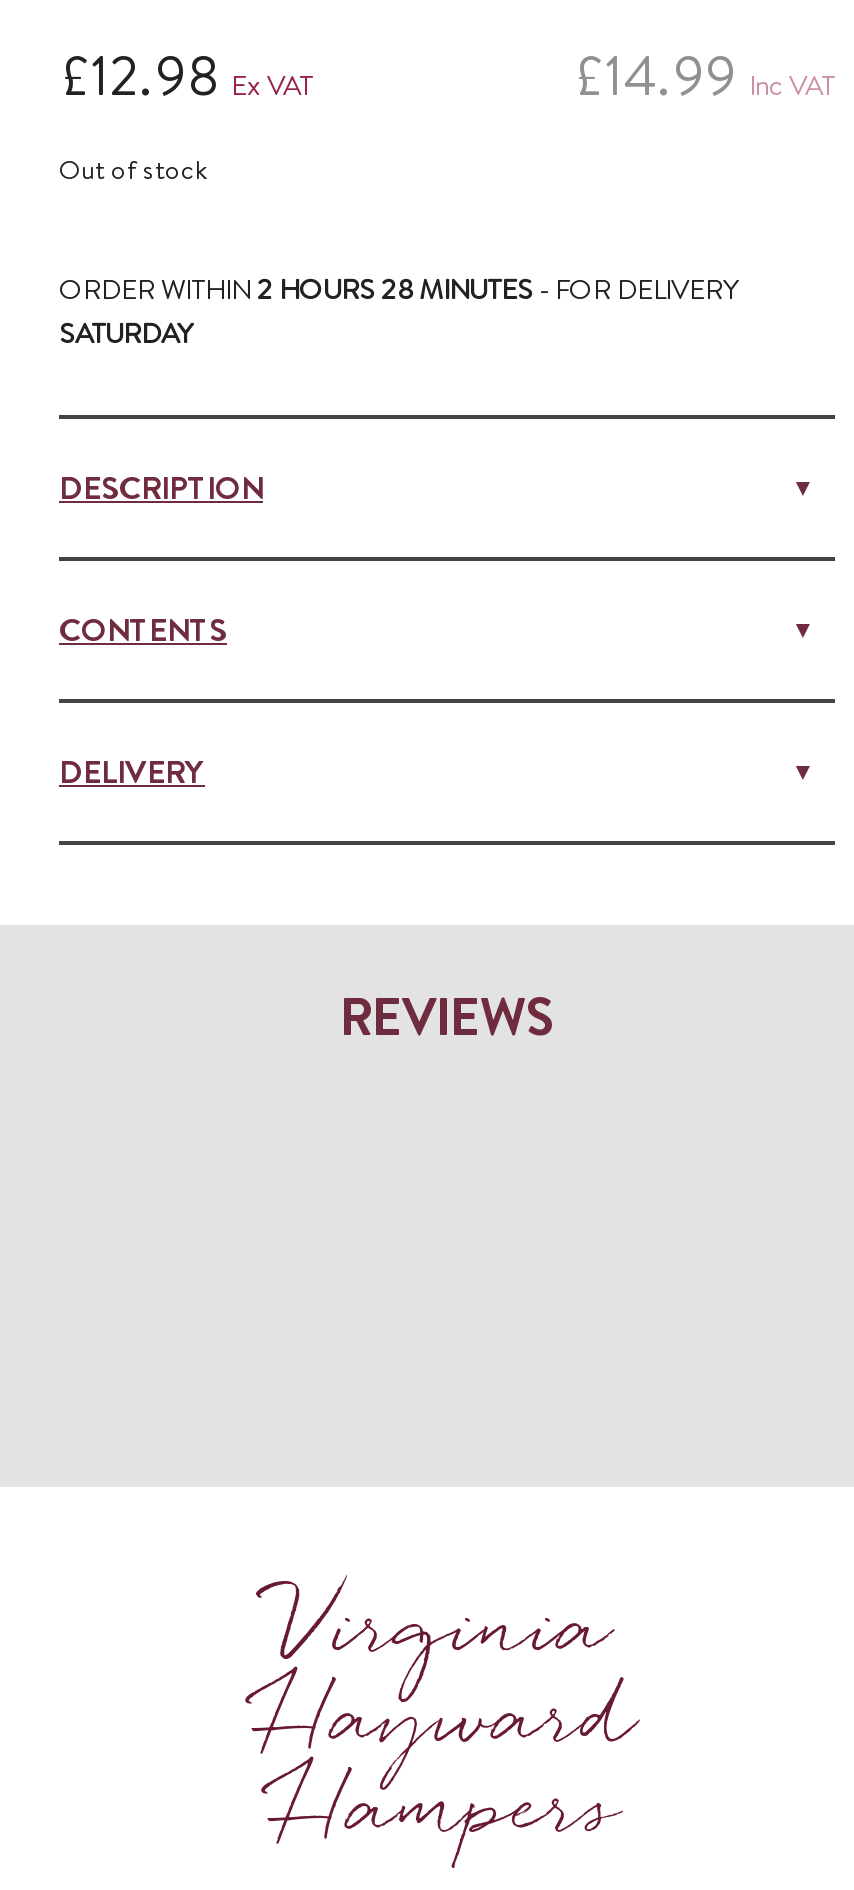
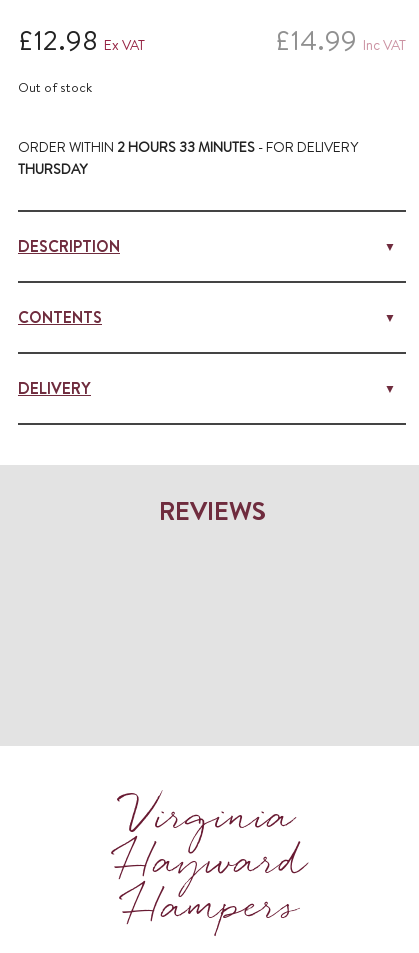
- ORDER WITHIN 2 HOURS 28 MINUTES - FOR DELIVERY
- SATURDAY
+ ORDER WITHIN 2 HOURS 33 MINUTES - FOR DELIVERY
+ THURSDAY
